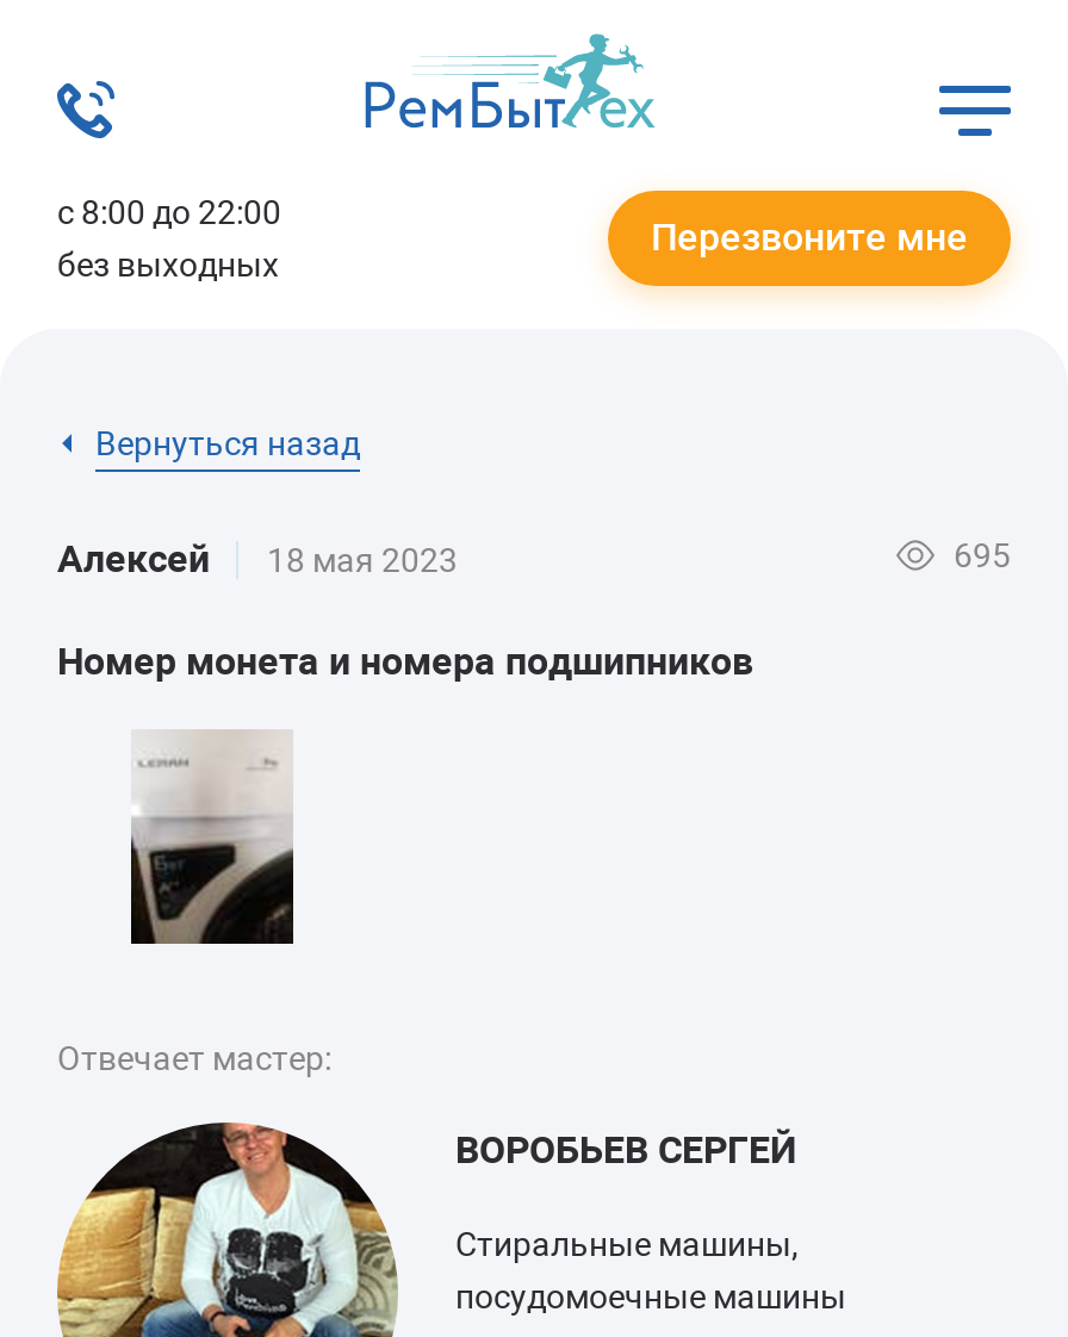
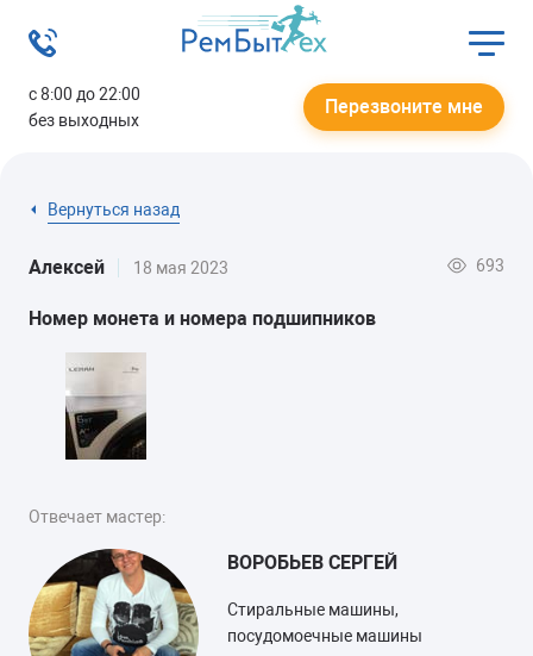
- 695
+ 693
